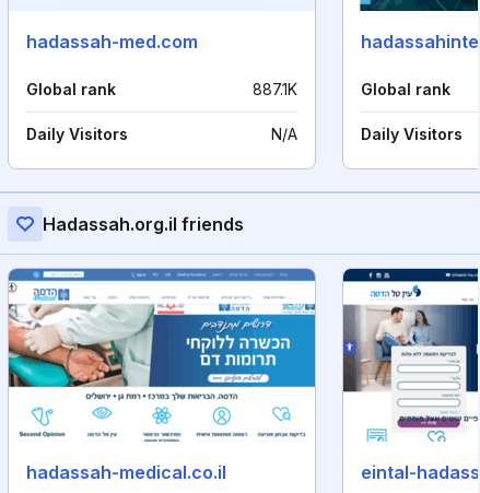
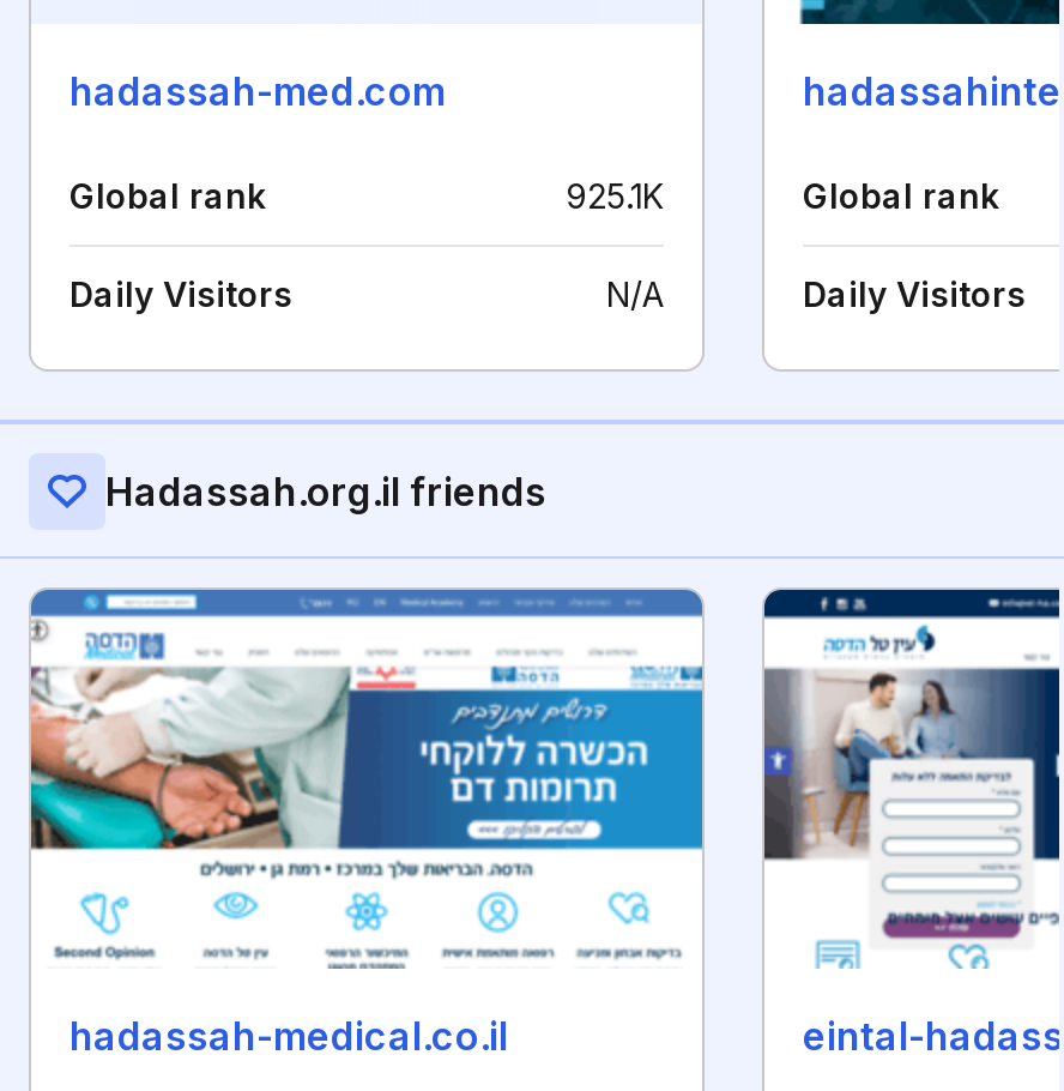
- 887.1K
+ 925.1K
